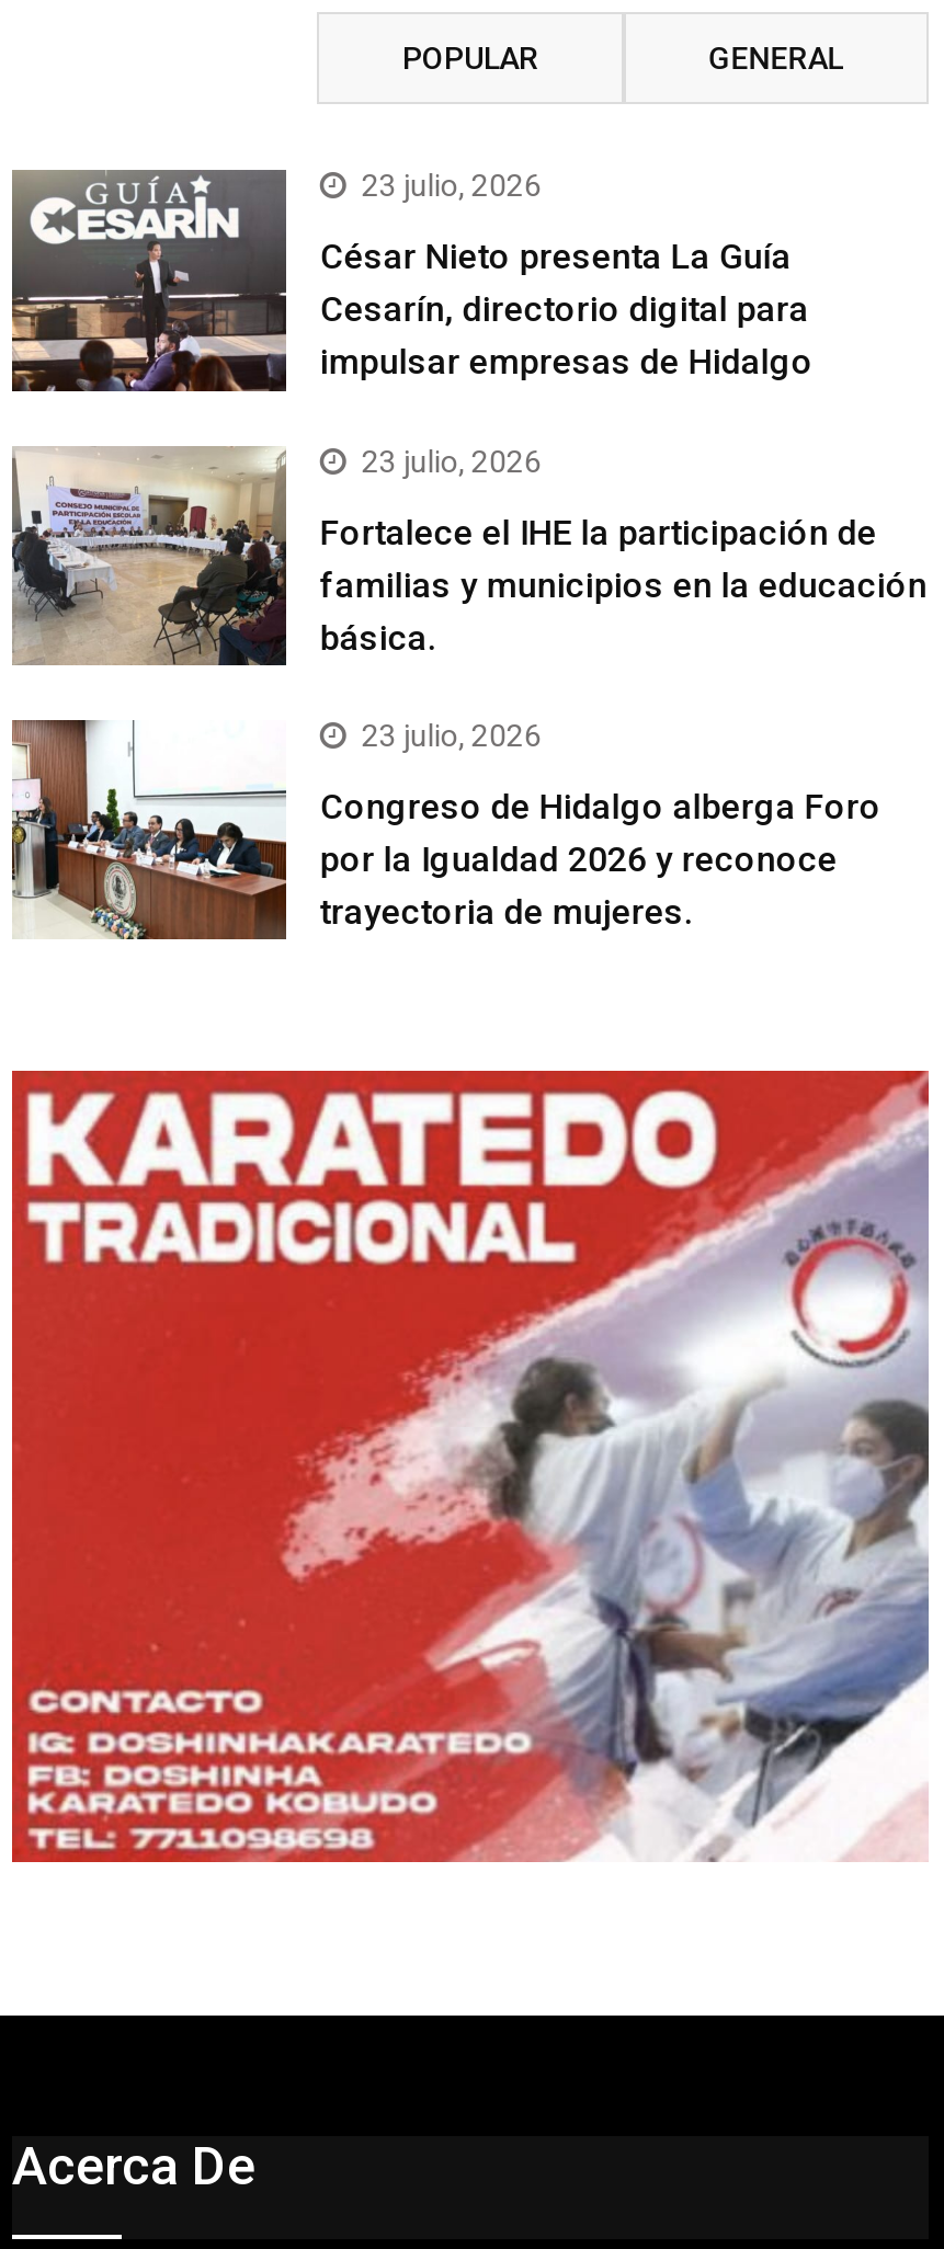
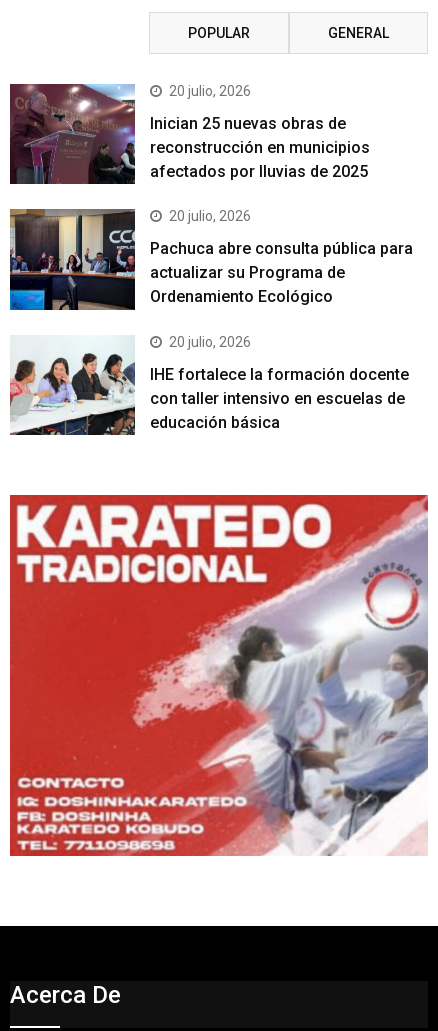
- [image]
- César Nieto presenta La Guía
- Cesarín, directorio digital para
- impulsar empresas de Hidalgo
+ [image]
+ Inician 25 nuevas obras de
+ reconstrucción en municipios
+ afectados por lluvias de 2025

- 23 julio, 2026
+ 20 julio, 2026

- [image]
- Fortalece el IHE la participación de
- familias y municipios en la educación
- básica.
+ [image]
+ Pachuca abre consulta pública para
+ actualizar su Programa de
+ Ordenamiento Ecológico

- 23 julio, 2026
+ 20 julio, 2026

- [image]
- Congreso de Hidalgo alberga Foro
- por la Igualdad 2026 y reconoce
- trayectoria de mujeres.
+ [image]
+ IHE fortalece la formación docente
+ con taller intensivo en escuelas de
+ educación básica

- 23 julio, 2026
+ 20 julio, 2026
